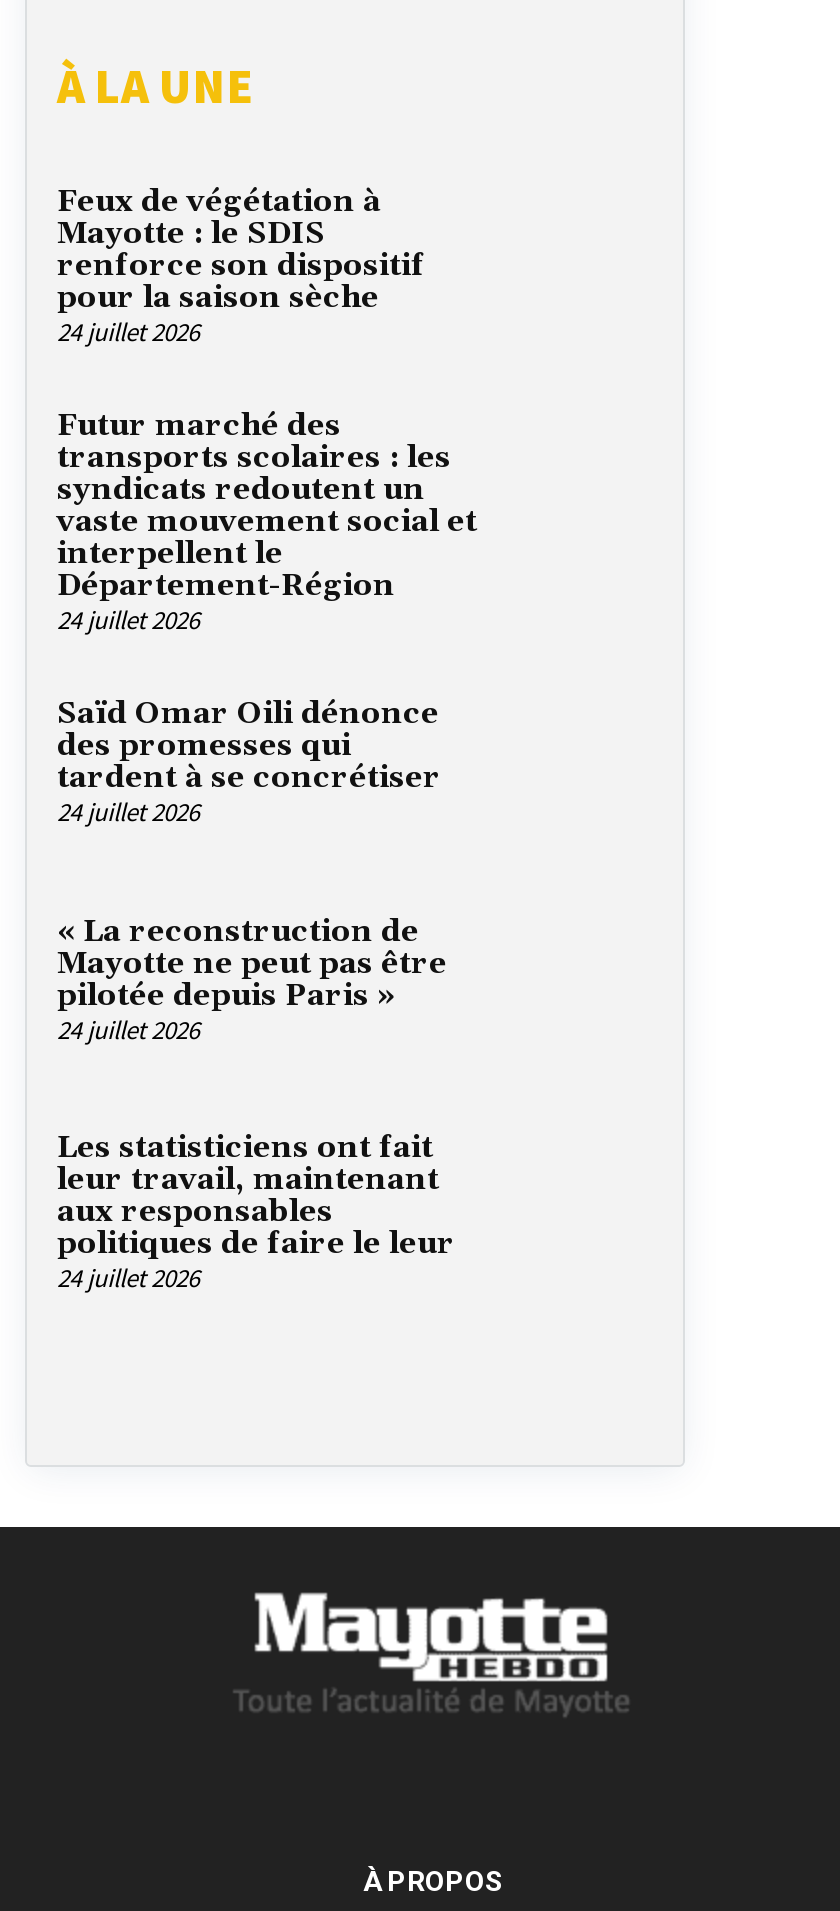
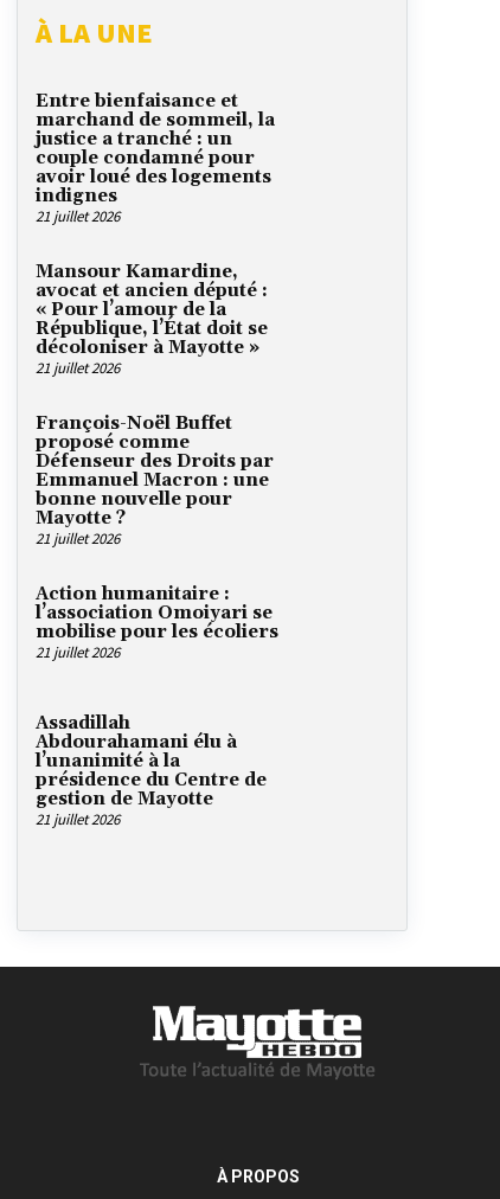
- Feux de végétation à
- Mayotte : le SDIS
- renforce son dispositif
- pour la saison sèche
- 24 juillet 2026
+ Entre bienfaisance et
+ marchand de sommeil, la
+ justice a tranché : un
+ couple condamné pour
+ avoir loué des logements
+ indignes
+ 21 juillet 2026

- Futur marché des
- transports scolaires : les
- syndicats redoutent un
- vaste mouvement social et
- interpellent le
- Département-Région
- 24 juillet 2026
+ Mansour Kamardine,
+ avocat et ancien député :
+ « Pour l’amour de la
+ République, l’État doit se
+ décoloniser à Mayotte »
+ 21 juillet 2026

- Saïd Omar Oili dénonce
- des promesses qui
- tardent à se concrétiser
- 24 juillet 2026
+ François-Noël Buffet
+ proposé comme
+ Défenseur des Droits par
+ Emmanuel Macron : une
+ bonne nouvelle pour
+ Mayotte ?
+ 21 juillet 2026

- « La reconstruction de
- Mayotte ne peut pas être
- pilotée depuis Paris »
- 24 juillet 2026
+ Action humanitaire :
+ l’association Omoiyari se
+ mobilise pour les écoliers
+ 21 juillet 2026

- Les statisticiens ont fait
- leur travail, maintenant
- aux responsables
- politiques de faire le leur
- 24 juillet 2026
+ Assadillah
+ Abdourahamani élu à
+ l’unanimité à la
+ présidence du Centre de
+ gestion de Mayotte
+ 21 juillet 2026
